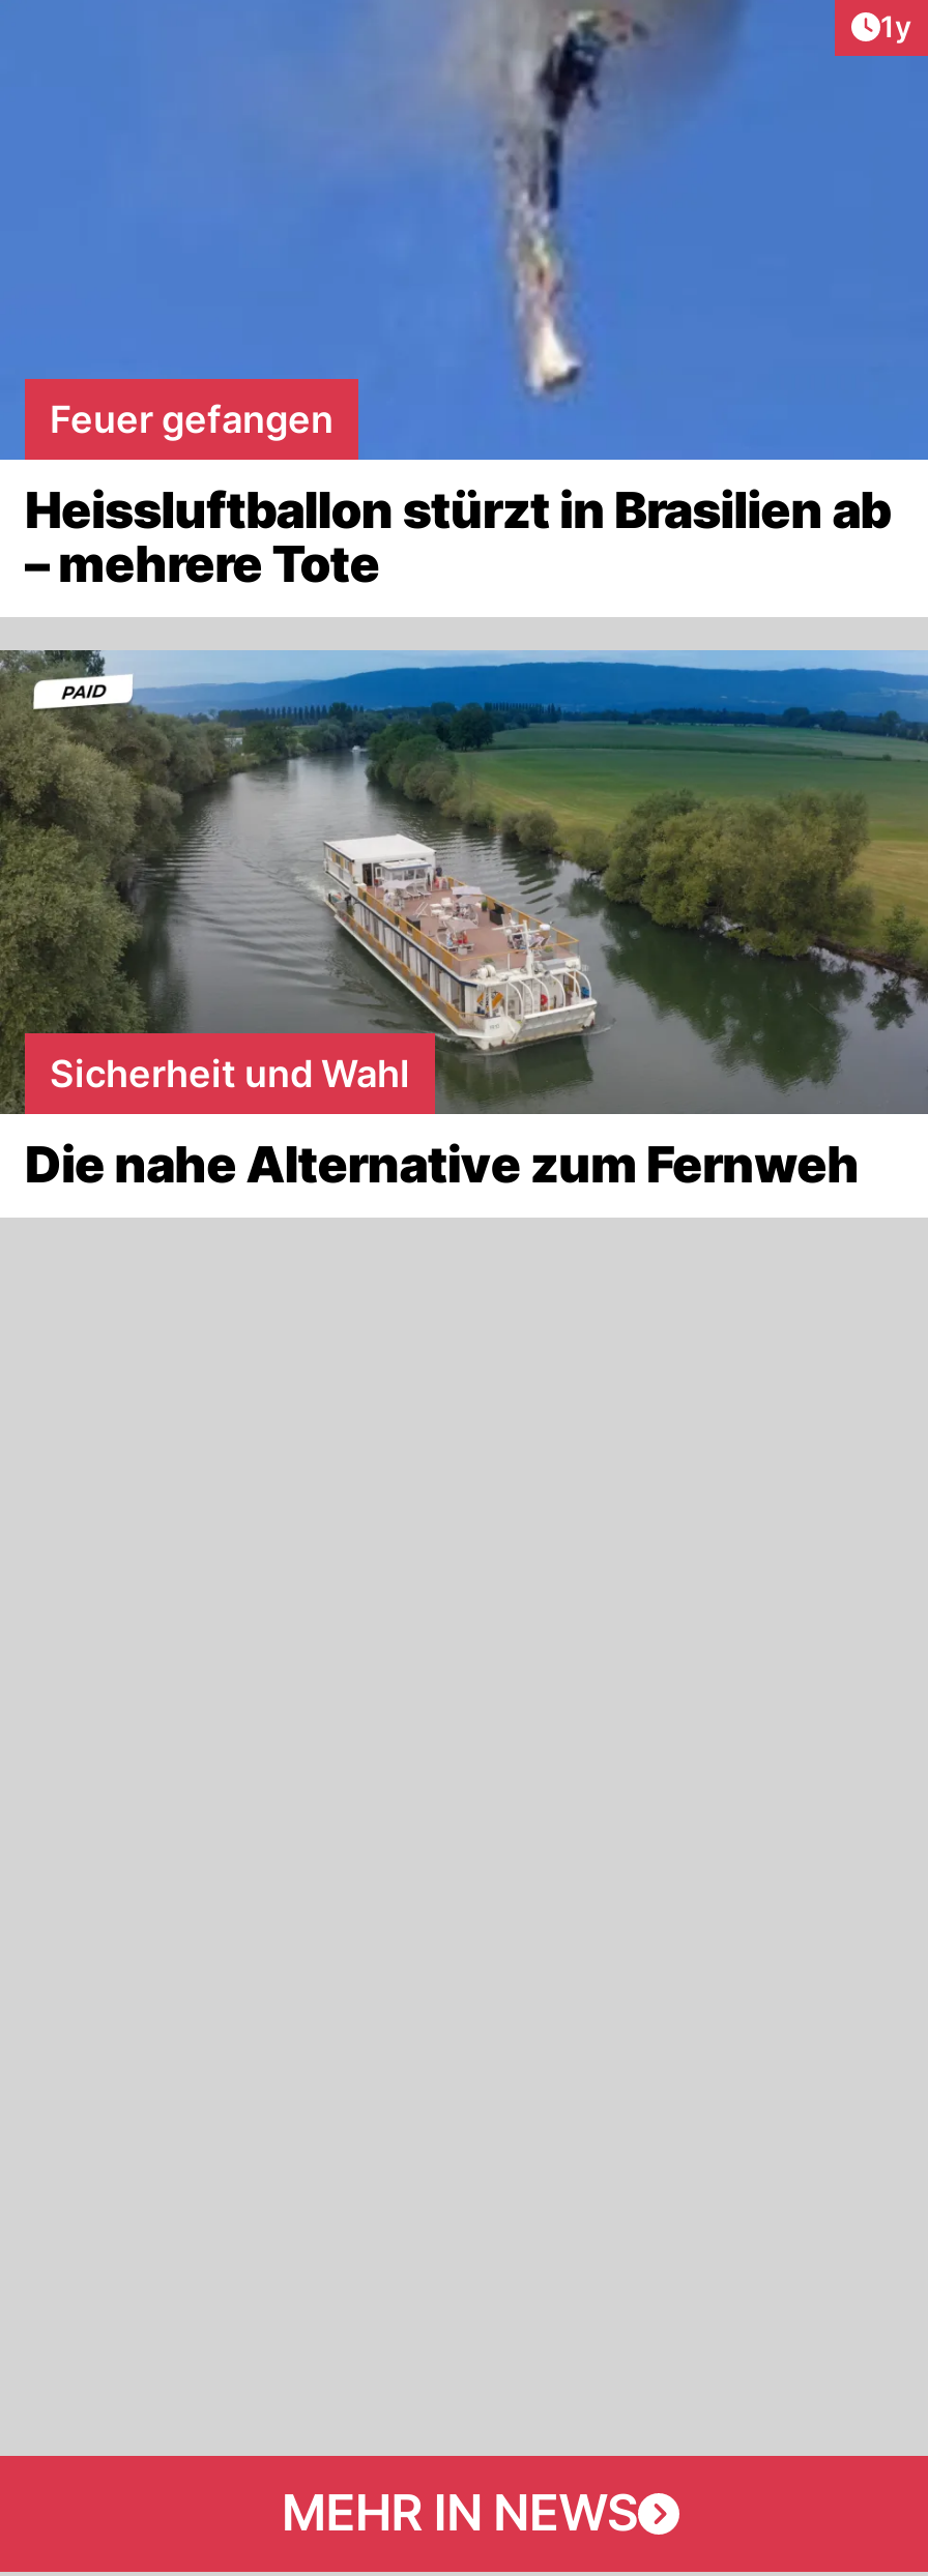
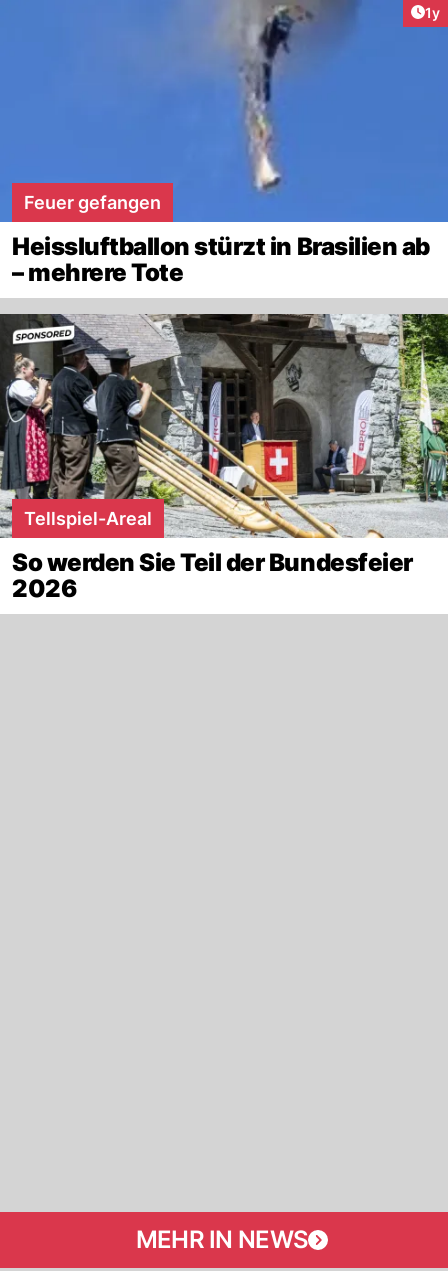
- [image]
- Sicherheit und Wahl
+ [image]
+ Tellspiel-Areal

- Die nahe Alternative zum Fernweh
+ So werden Sie Teil der Bundesfeier
+ 2026
